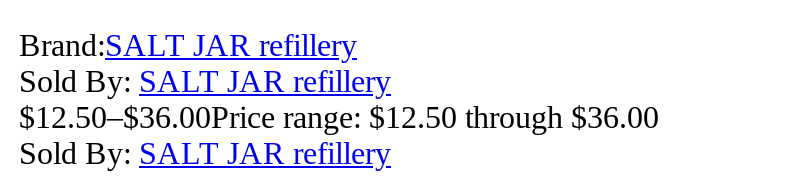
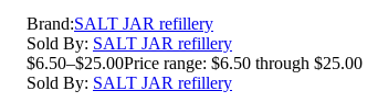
- $12.50–$36.00Price range: $12.50 through $36.00
+ $6.50–$25.00Price range: $6.50 through $25.00
